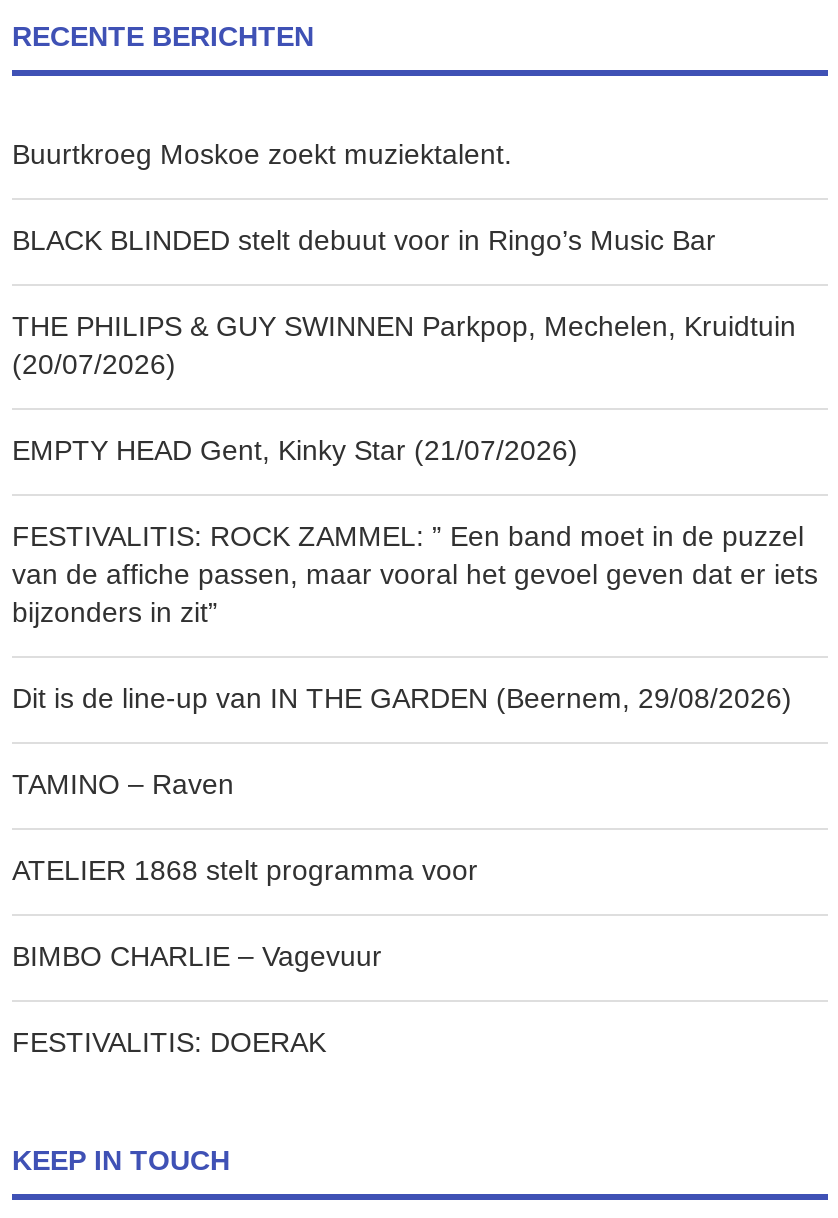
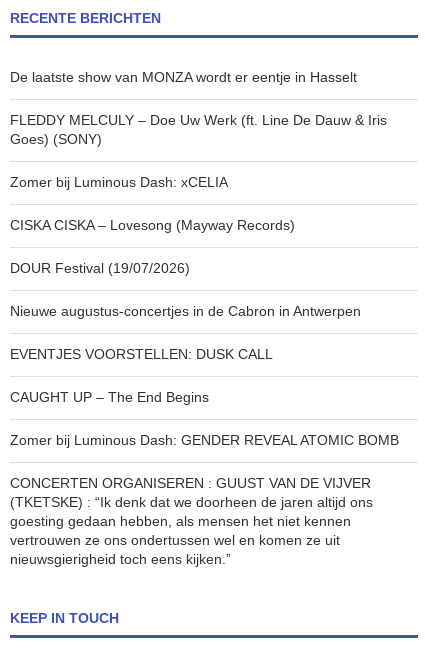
- Buurtkroeg Moskoe zoekt muziektalent.
+ De laatste show van MONZA wordt er eentje in Hasselt

- BLACK BLINDED stelt debuut voor in Ringo’s Music Bar
+ FLEDDY MELCULY – Doe Uw Werk (ft. Line De Dauw & Iris
+ Goes) (SONY)

- THE PHILIPS & GUY SWINNEN Parkpop, Mechelen, Kruidtuin
- (20/07/2026)
+ Zomer bij Luminous Dash: xCELIA

- EMPTY HEAD Gent, Kinky Star (21/07/2026)
+ CISKA CISKA – Lovesong (Mayway Records)

- FESTIVALITIS: ROCK ZAMMEL: ” Een band moet in de puzzel
- van de affiche passen, maar vooral het gevoel geven dat er iets
- bijzonders in zit”
+ DOUR Festival (19/07/2026)

- Dit is de line-up van IN THE GARDEN (Beernem, 29/08/2026)
+ Nieuwe augustus-concertjes in de Cabron in Antwerpen

- TAMINO – Raven
+ EVENTJES VOORSTELLEN: DUSK CALL

- ATELIER 1868 stelt programma voor
+ CAUGHT UP – The End Begins

- BIMBO CHARLIE – Vagevuur
+ Zomer bij Luminous Dash: GENDER REVEAL ATOMIC BOMB

- FESTIVALITIS: DOERAK
+ CONCERTEN ORGANISEREN : GUUST VAN DE VIJVER
+ (TKETSKE) : “Ik denk dat we doorheen de jaren altijd ons
+ goesting gedaan hebben, als mensen het niet kennen
+ vertrouwen ze ons ondertussen wel en komen ze uit
+ nieuwsgierigheid toch eens kijken.”
